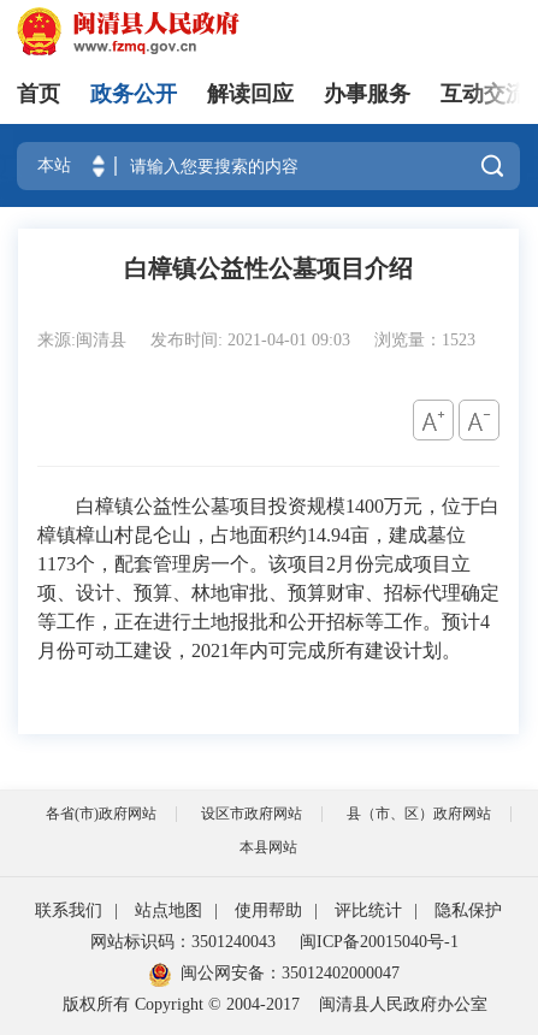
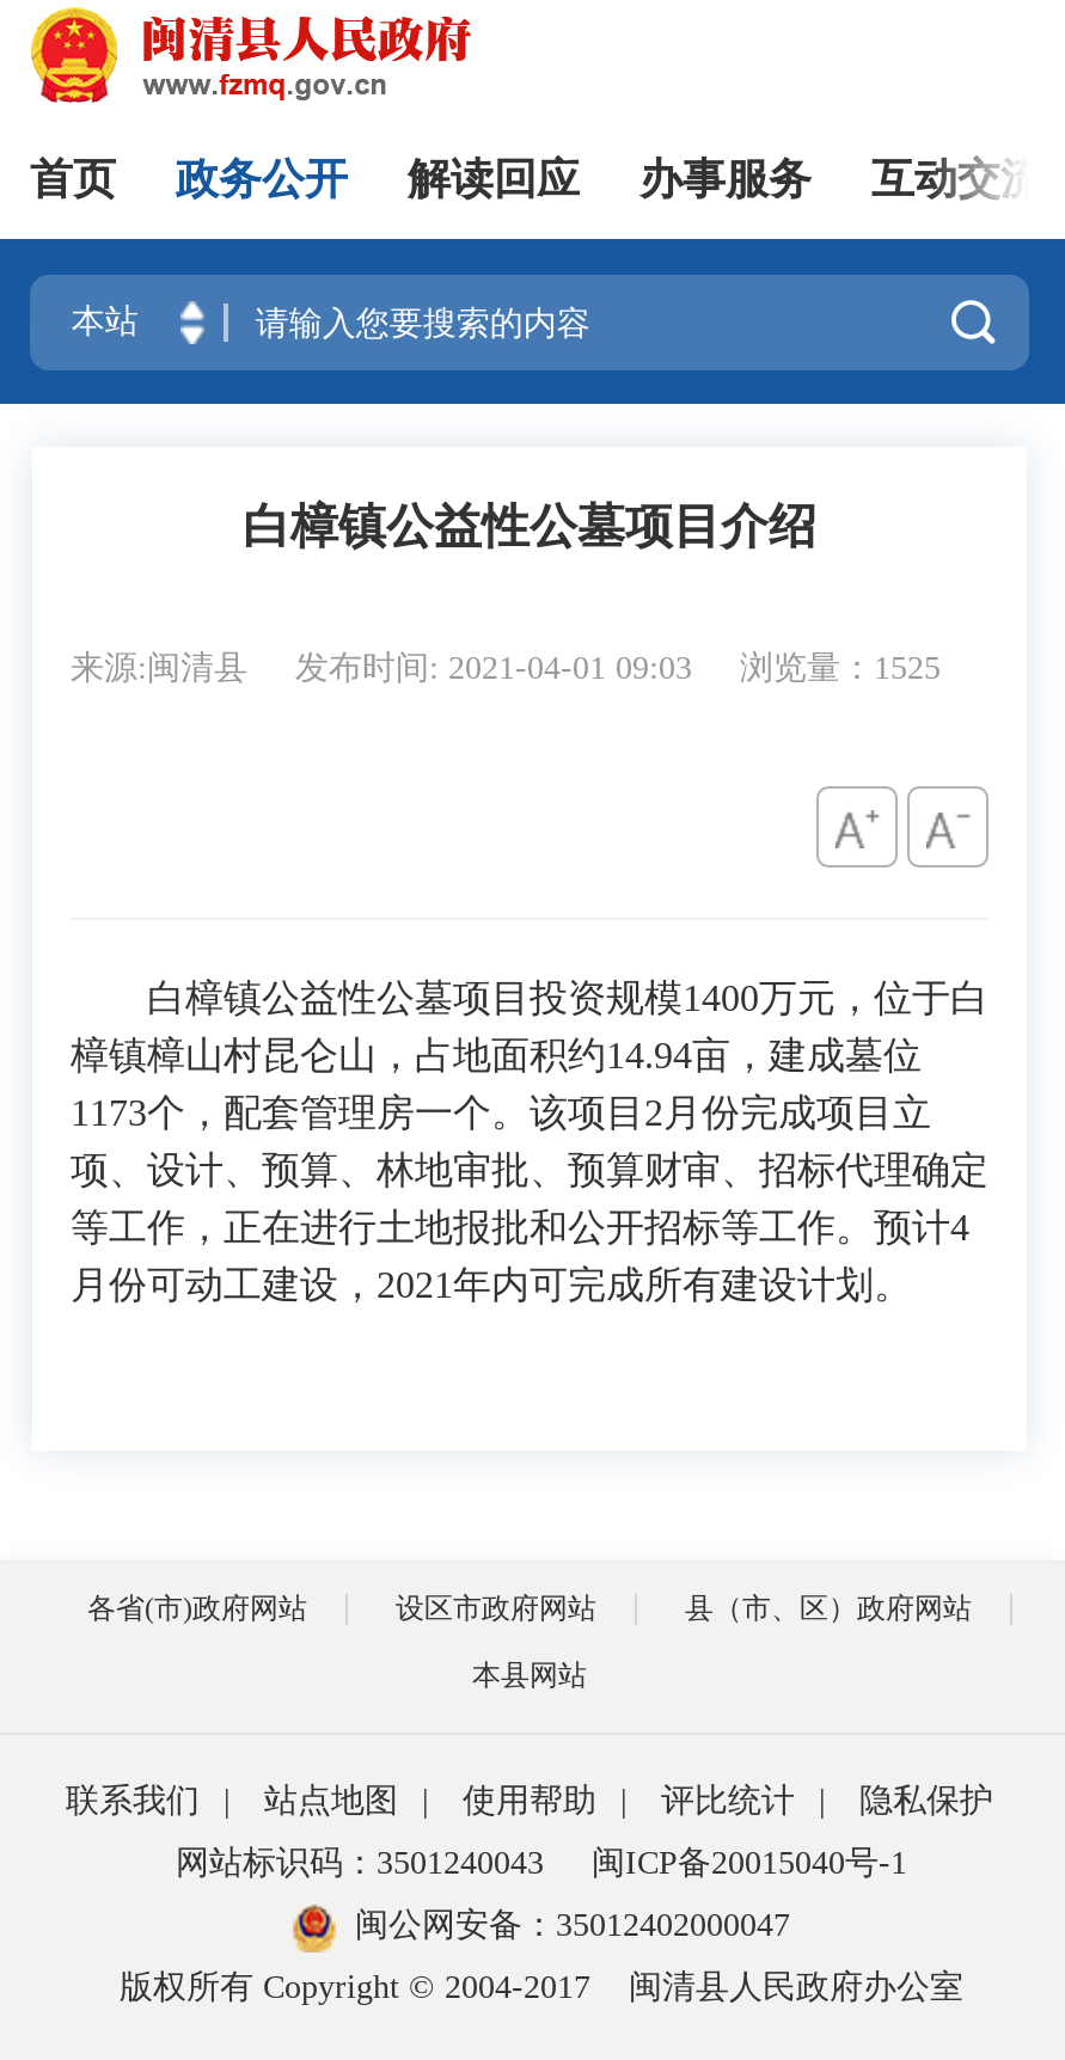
- 来源:闽清县 发布时间: 2021-04-01 09:03 浏览量：1523
+ 来源:闽清县 发布时间: 2021-04-01 09:03 浏览量：1525
